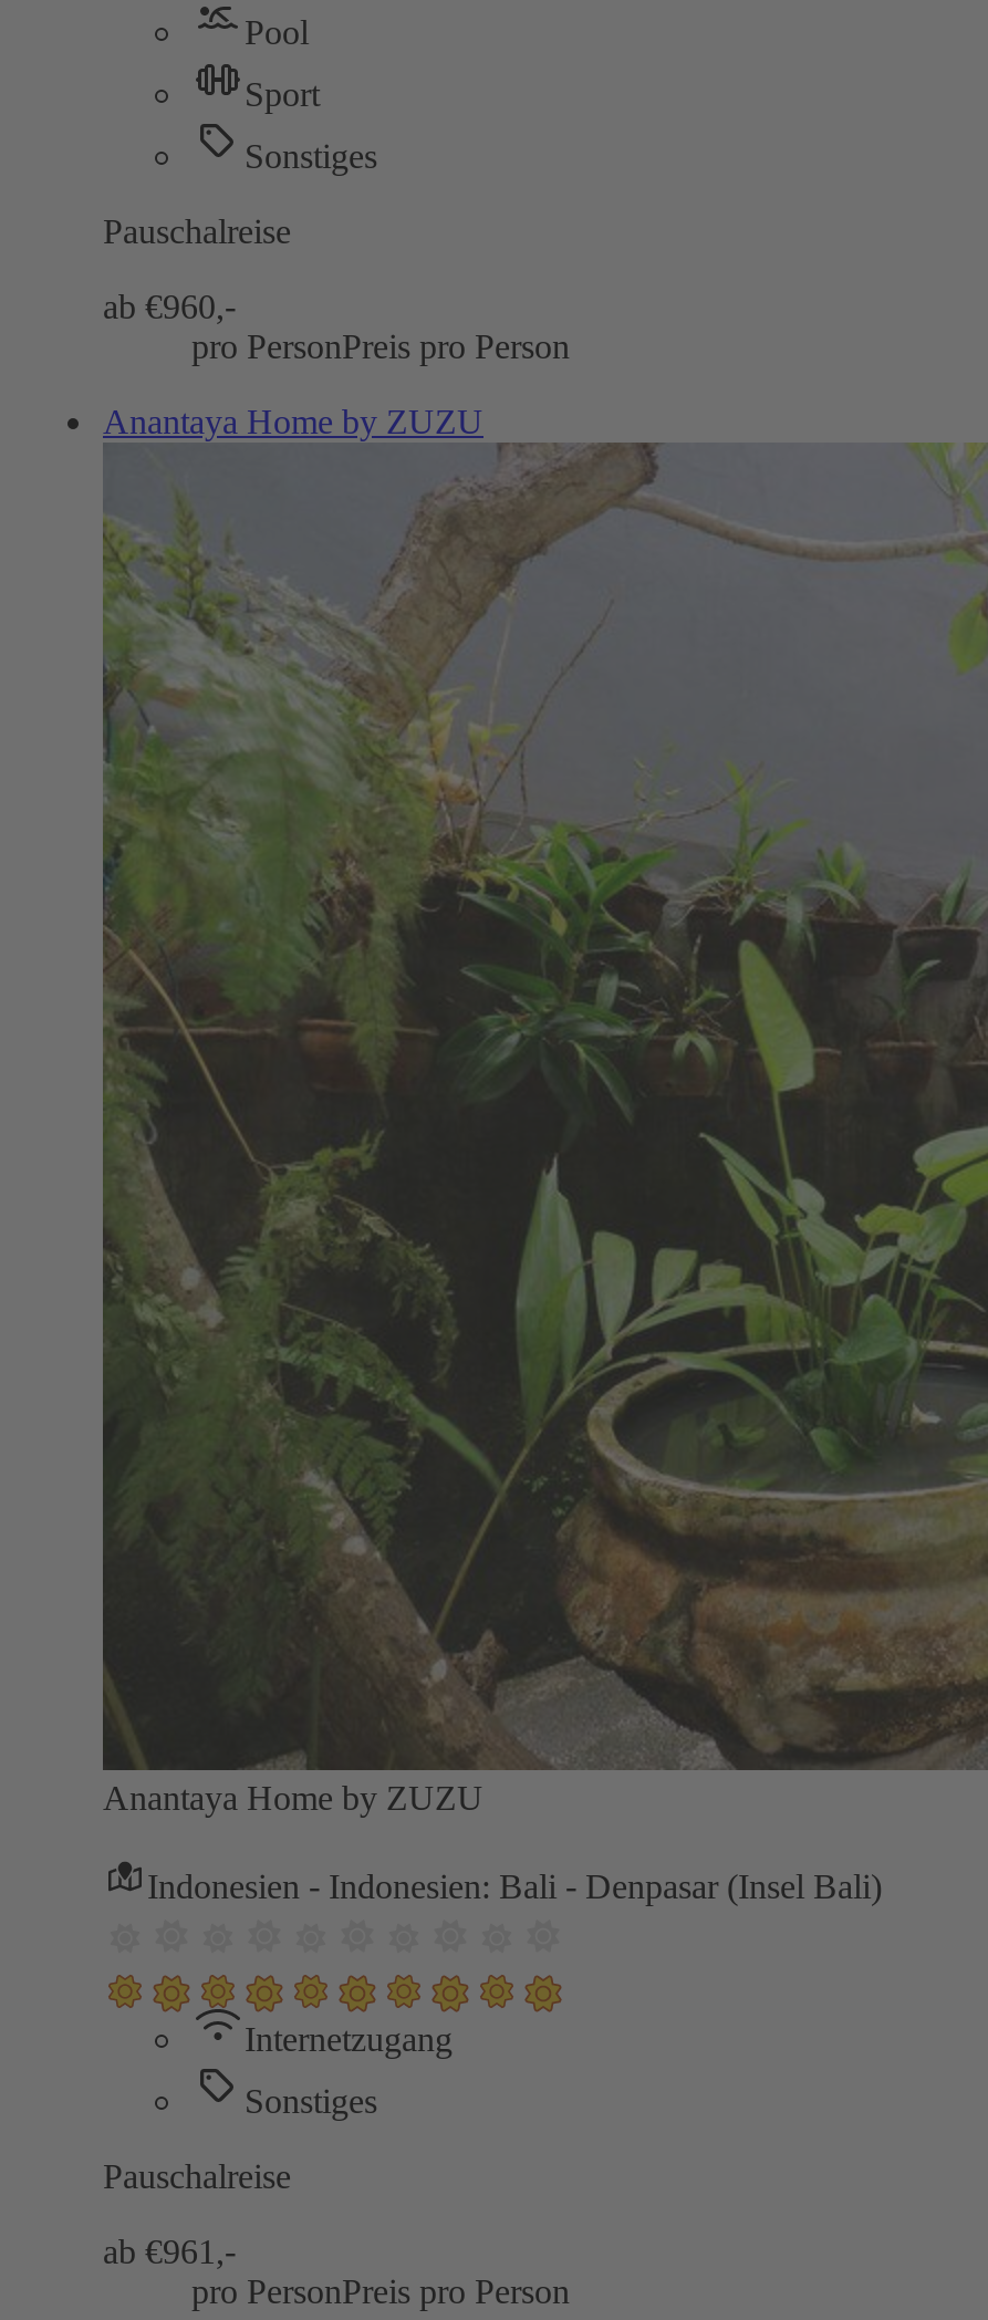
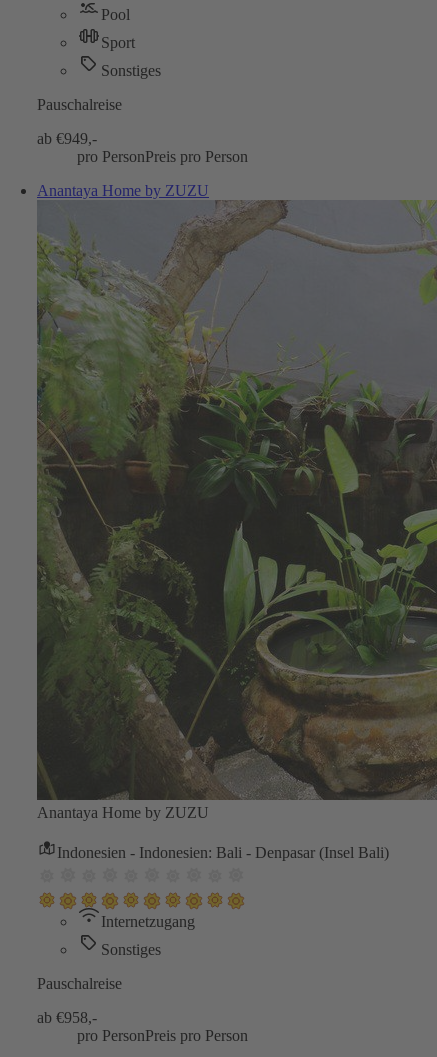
- ab €960,-
+ ab €949,-

- ab €961,-
+ ab €958,-
